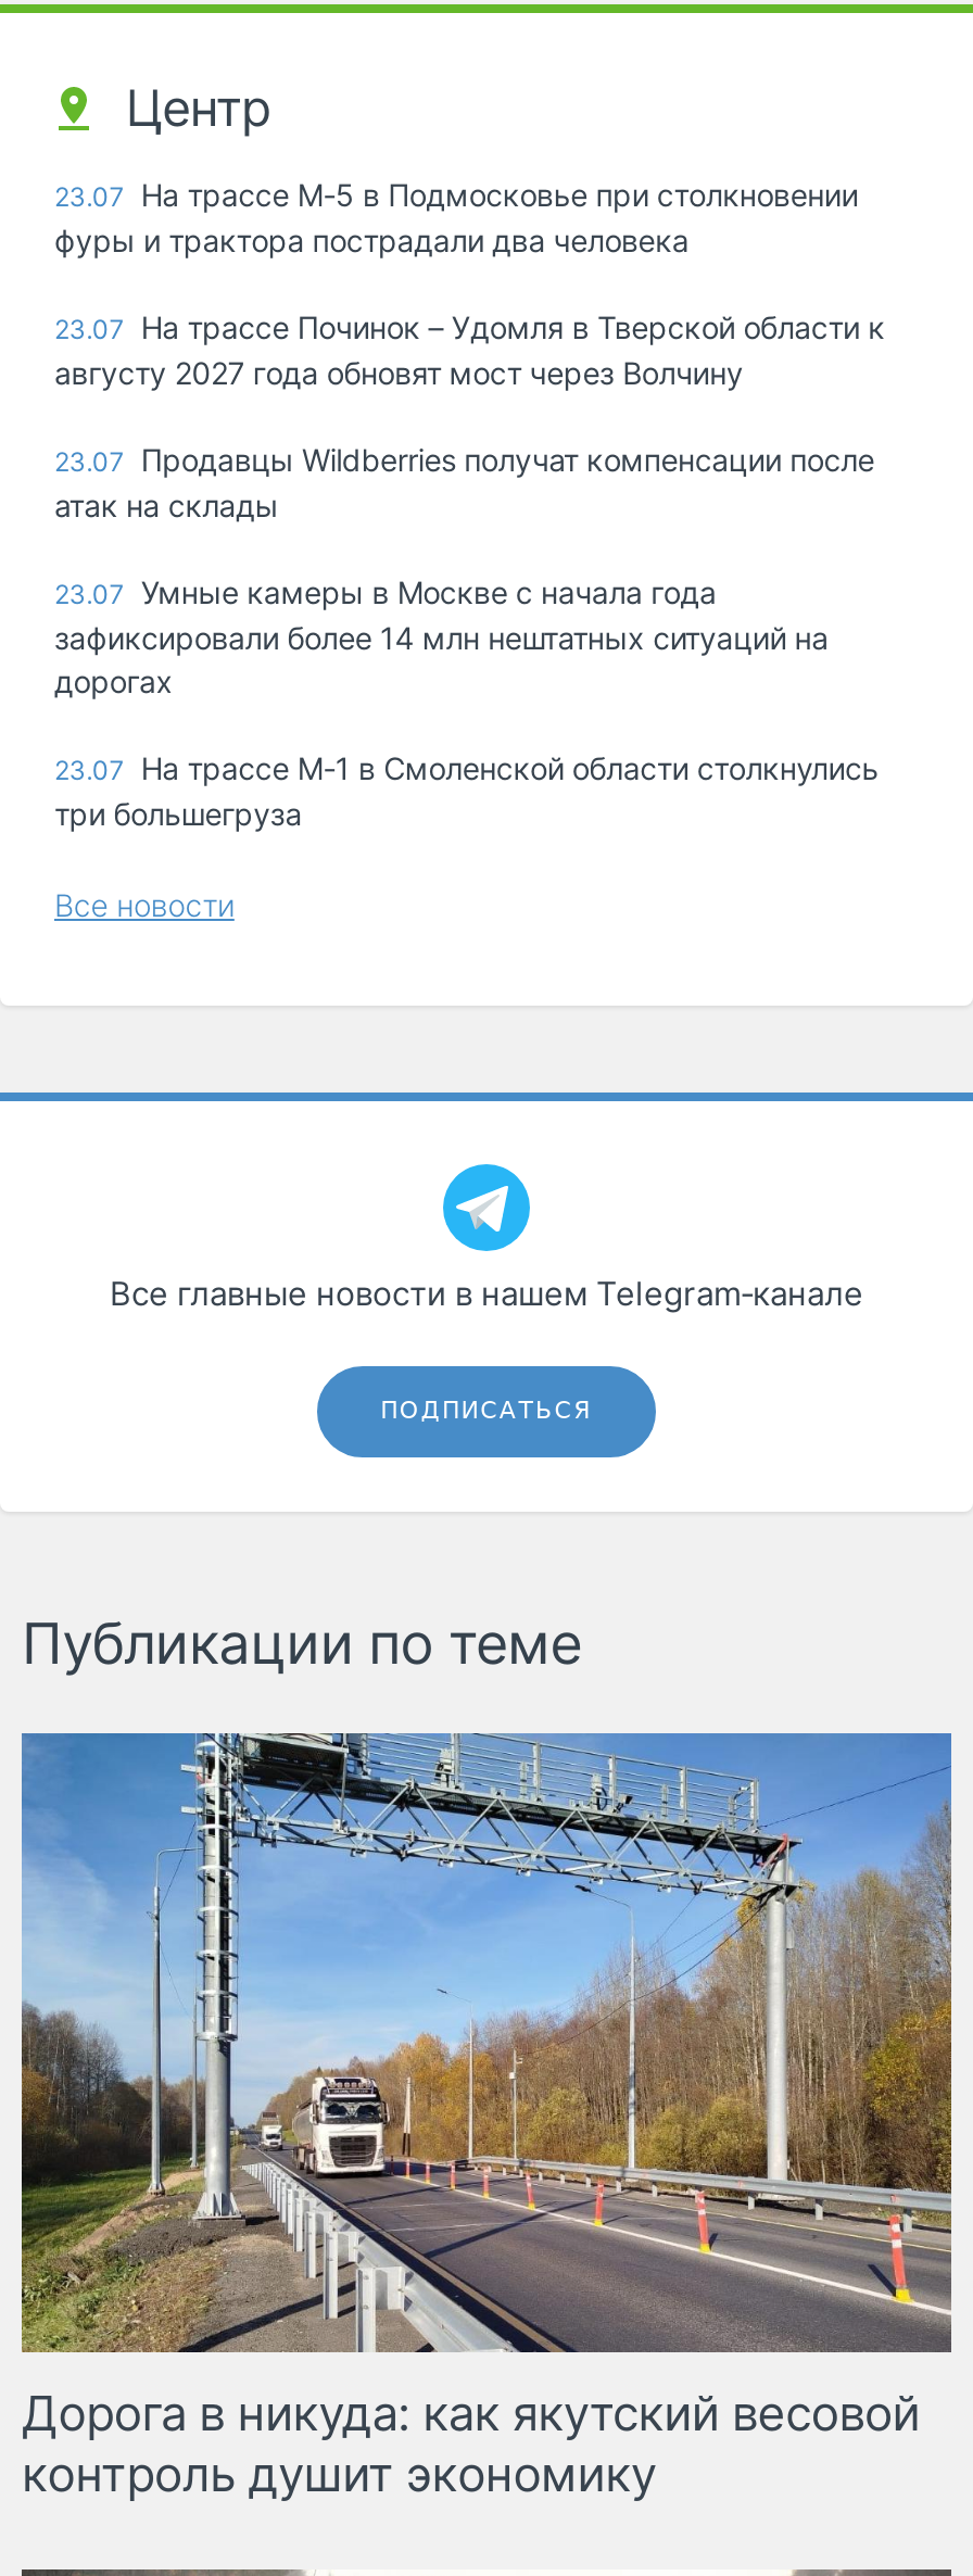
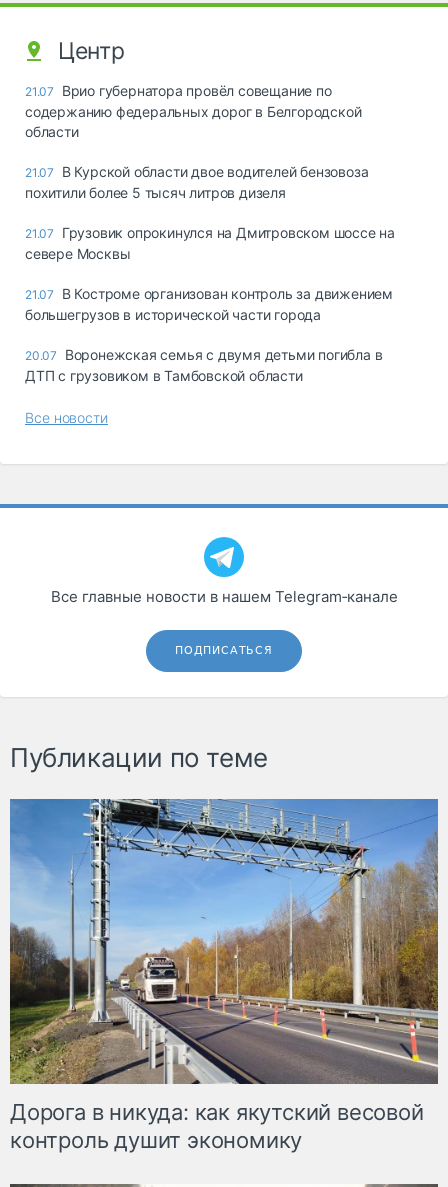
- 23.07 На трассе М-5 в Подмосковье при столкновении
- фуры и трактора пострадали два человека
+ 21.07 Врио губернатора провёл совещание по
+ содержанию федеральных дорог в Белгородской
+ области

- 23.07 На трассе Починок – Удомля в Тверской области к
- августу 2027 года обновят мост через Волчину
+ 21.07 В Курской области двое водителей бензовоза
+ похитили более 5 тысяч литров дизеля

- 23.07 Продавцы Wildberries получат компенсации после
- атак на склады
+ 21.07 Грузовик опрокинулся на Дмитровском шоссе на
+ севере Москвы

- 23.07 Умные камеры в Москве с начала года
- зафиксировали более 14 млн нештатных ситуаций на
- дорогах
+ 21.07 В Костроме организован контроль за движением
+ большегрузов в исторической части города

- 23.07 На трассе М-1 в Смоленской области столкнулись
- три большегруза
+ 20.07 Воронежская семья с двумя детьми погибла в
+ ДТП с грузовиком в Тамбовской области
